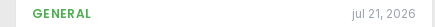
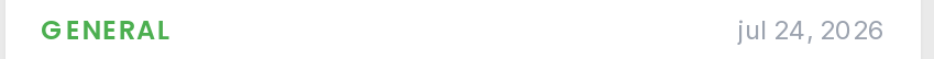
- jul 21, 2026
+ jul 24, 2026
